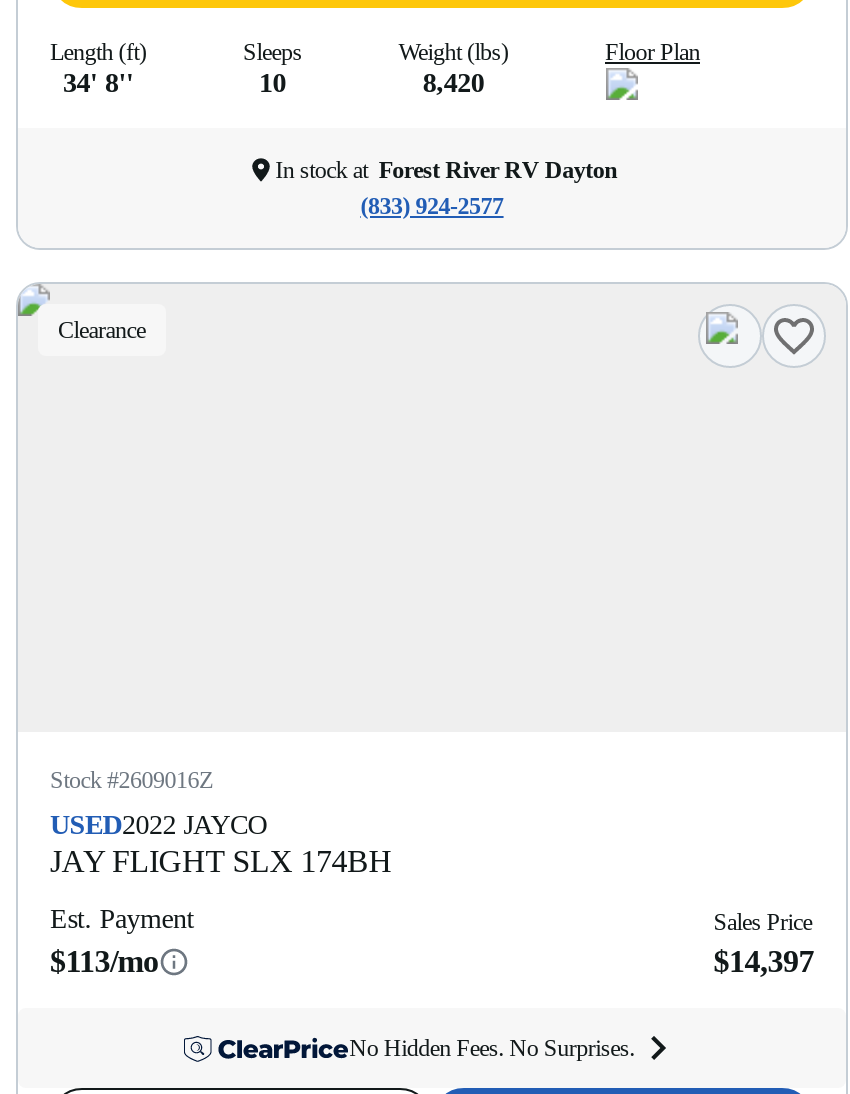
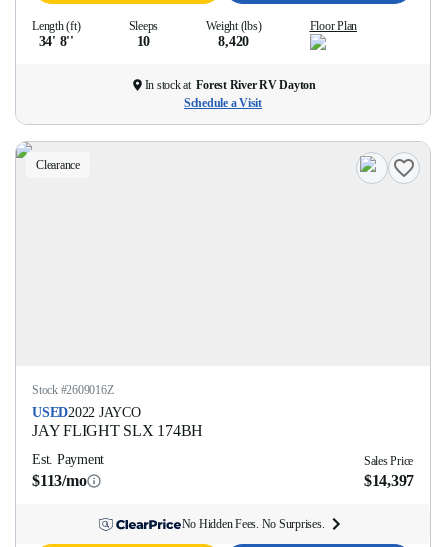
- (833) 924-2577
+ Schedule a Visit
